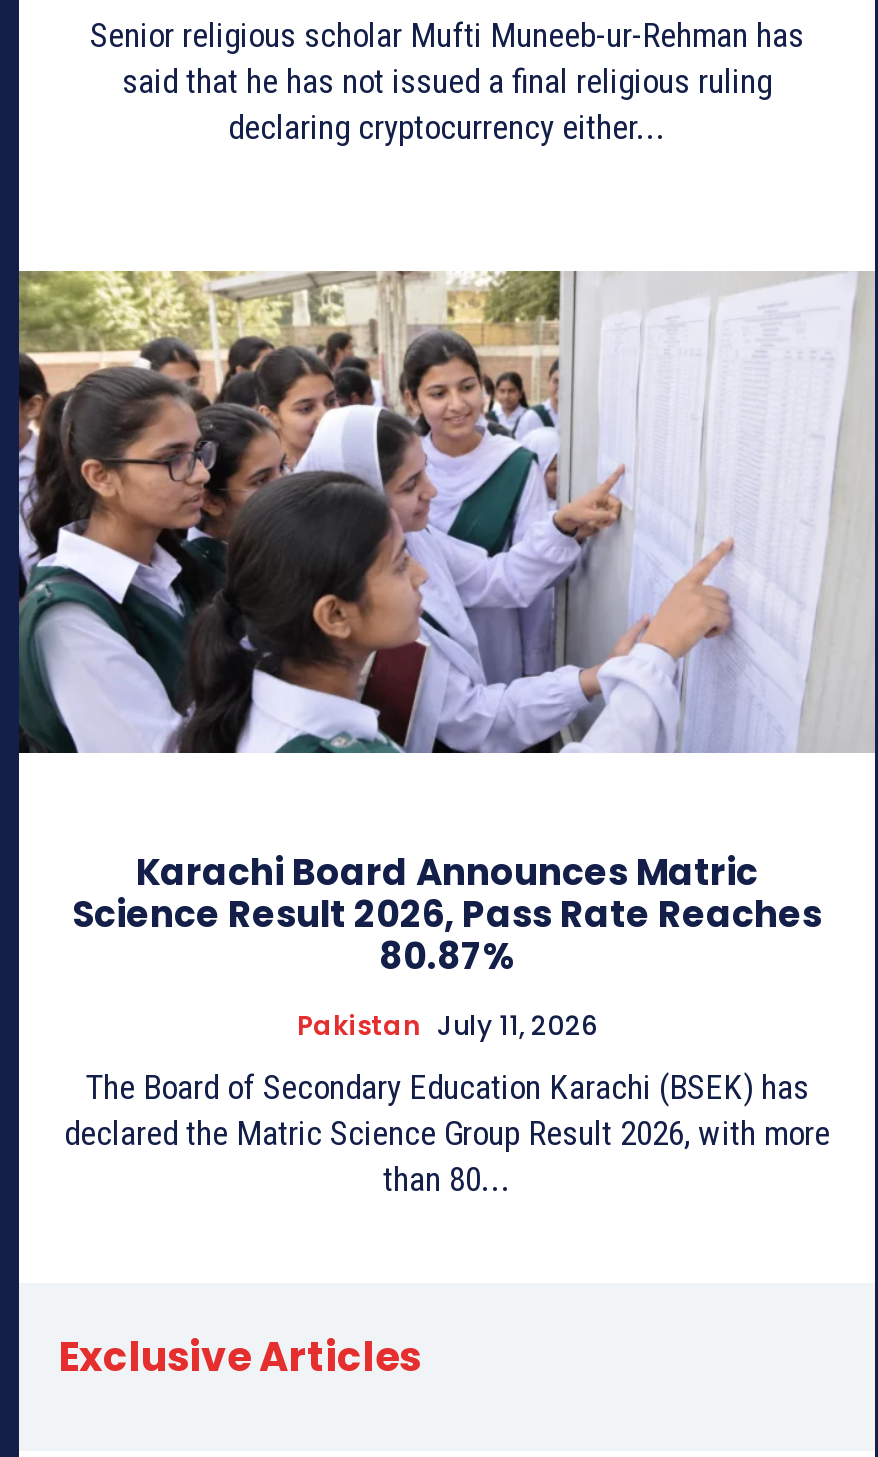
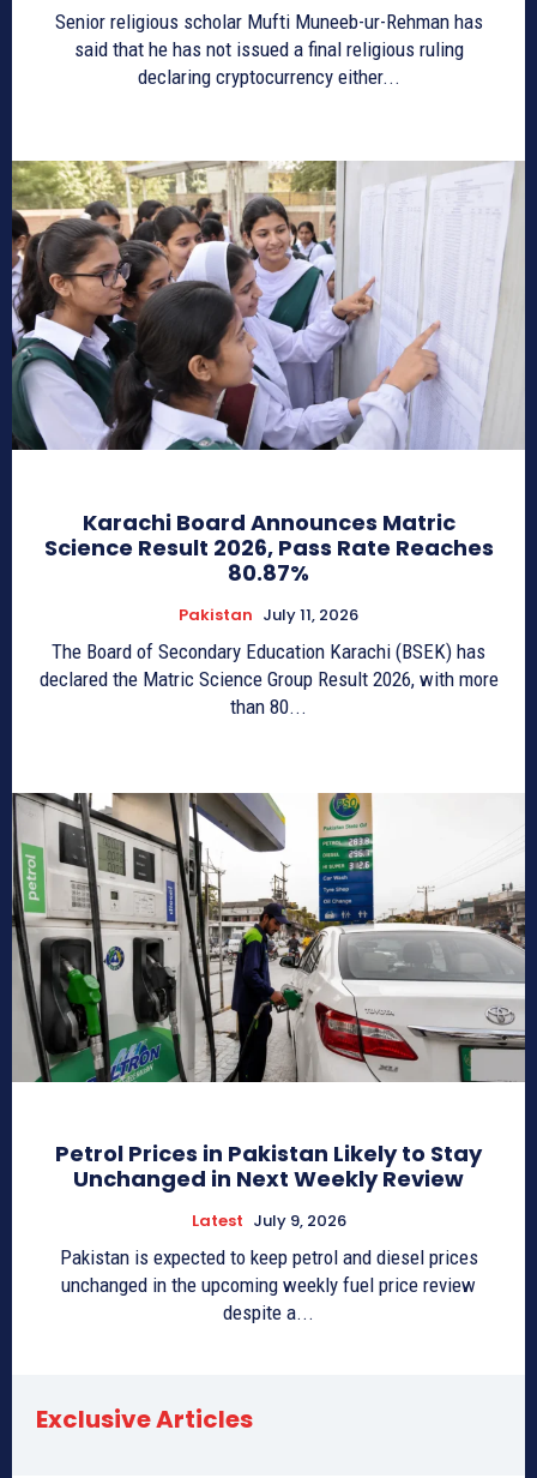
+ [image]

+ Petrol Prices in Pakistan Likely to Stay
+ Unchanged in Next Weekly Review
+ Latest July 9, 2026
+ Pakistan is expected to keep petrol and diesel prices
+ unchanged in the upcoming weekly fuel price review
+ despite a...
